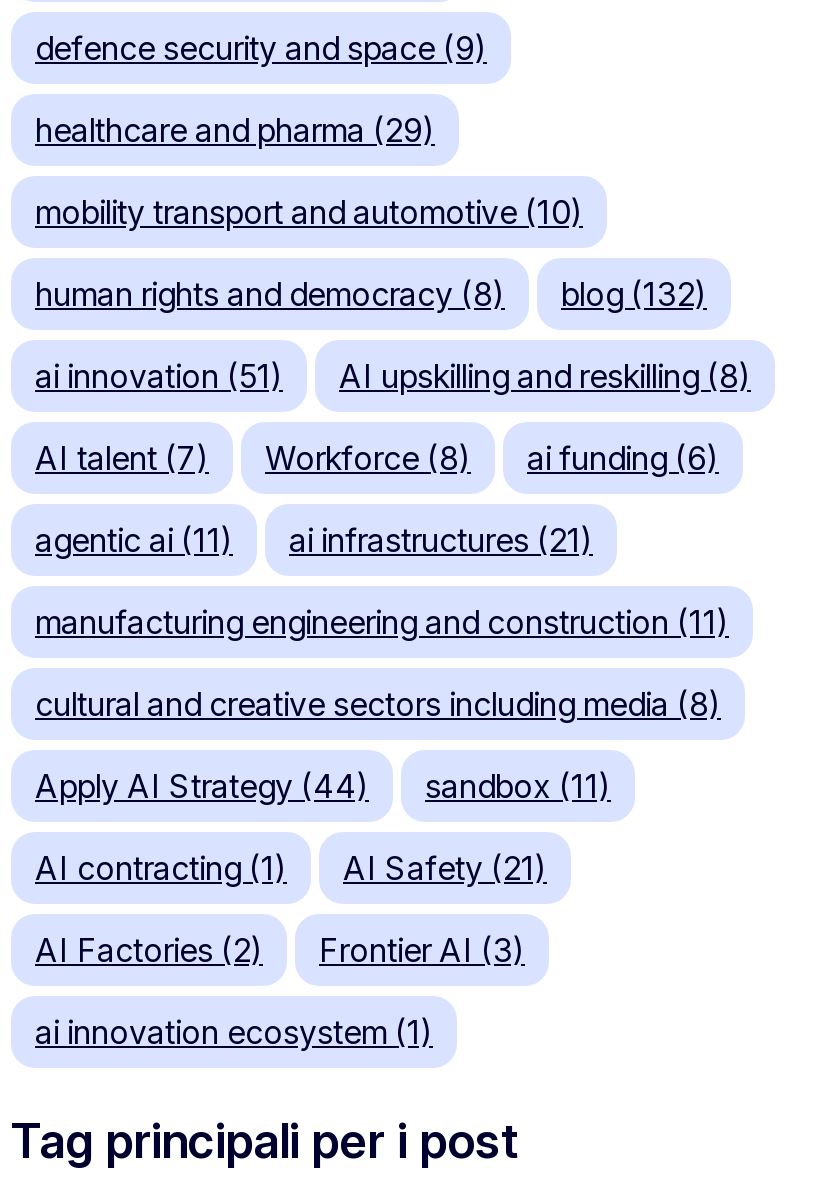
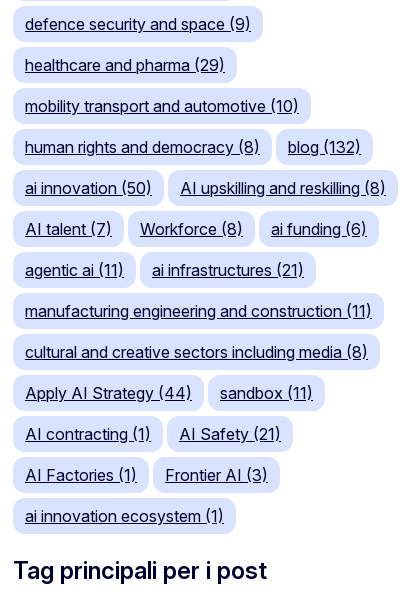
- ai innovation (51)
+ ai innovation (50)

- AI Factories (2) Frontier AI (3)
+ AI Factories (1) Frontier AI (3)
